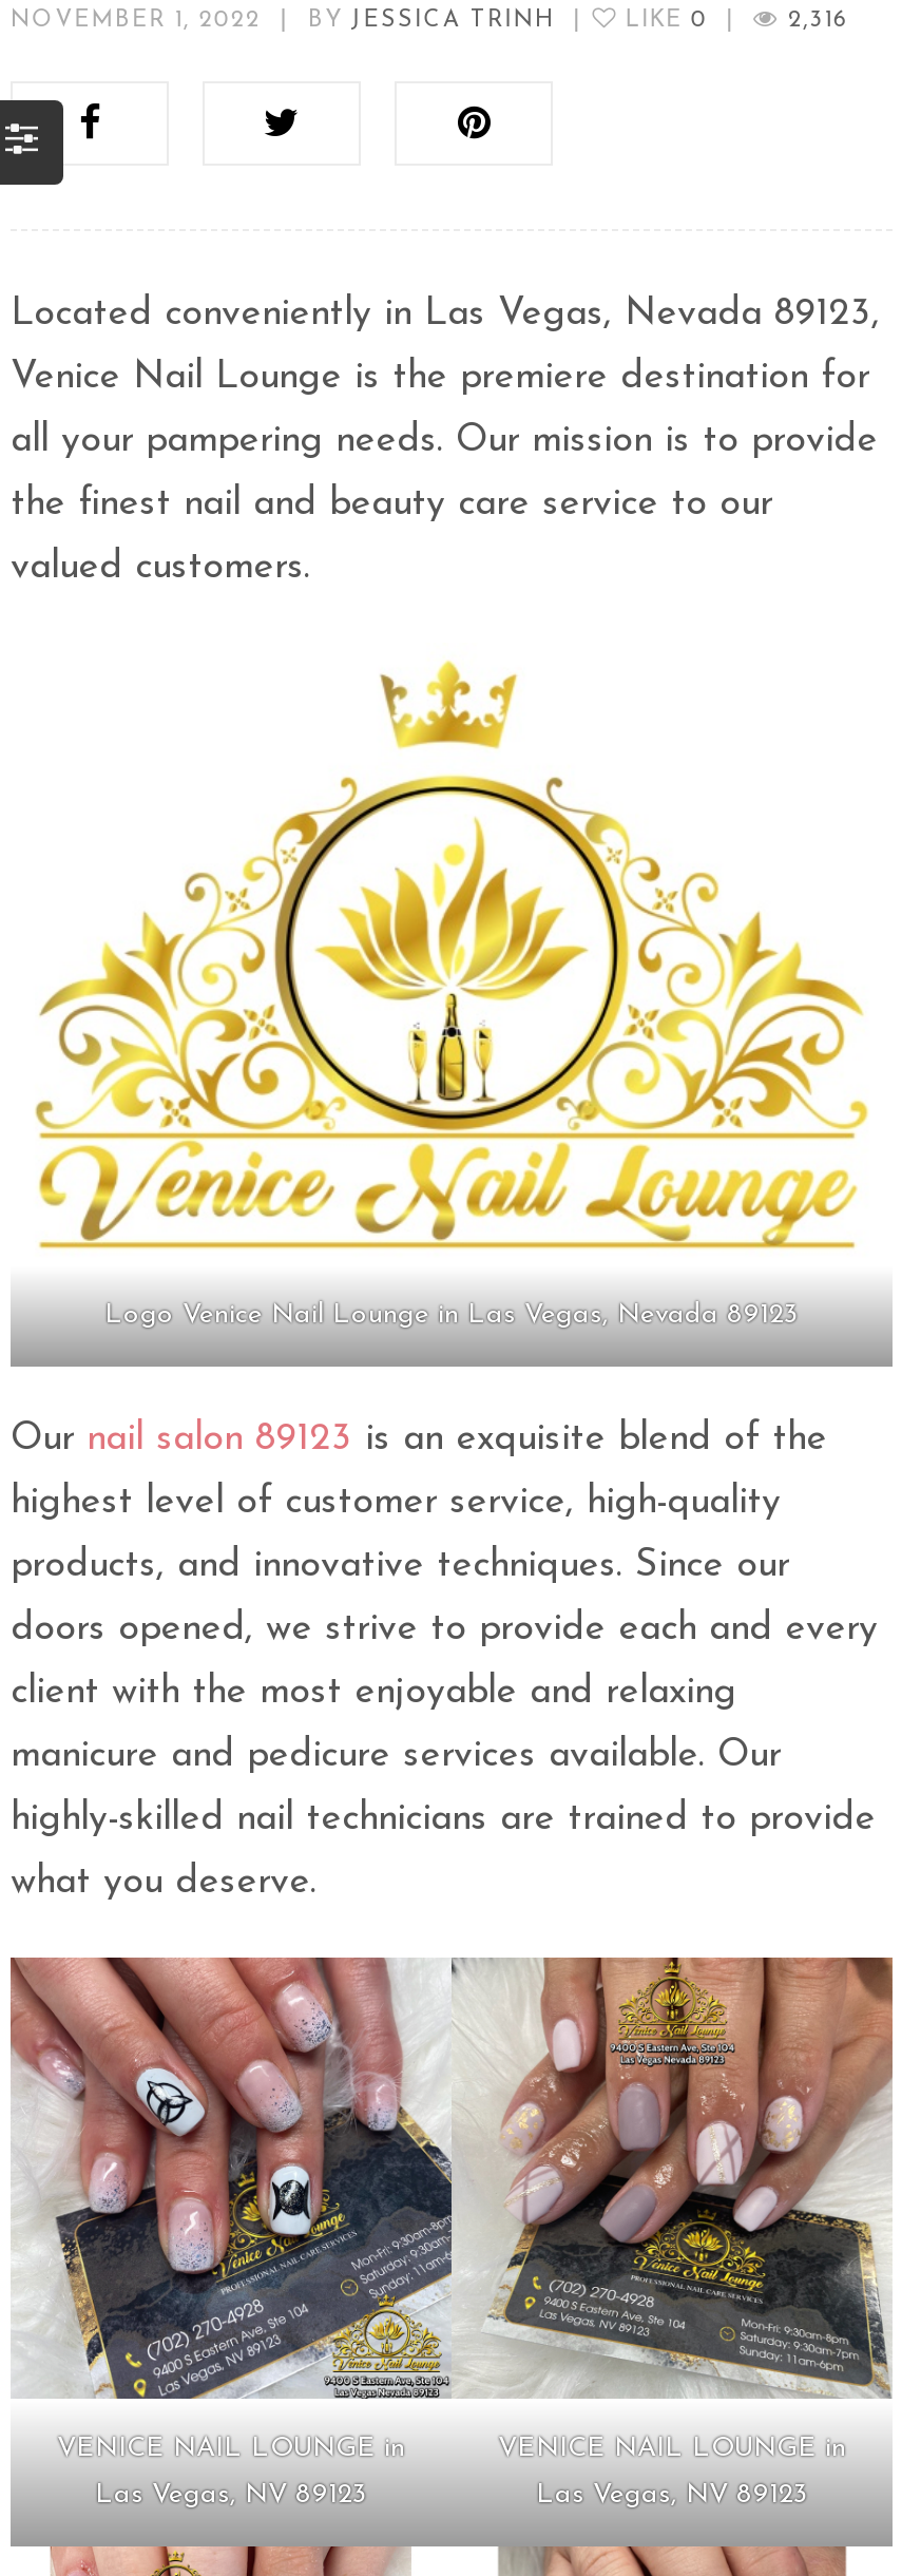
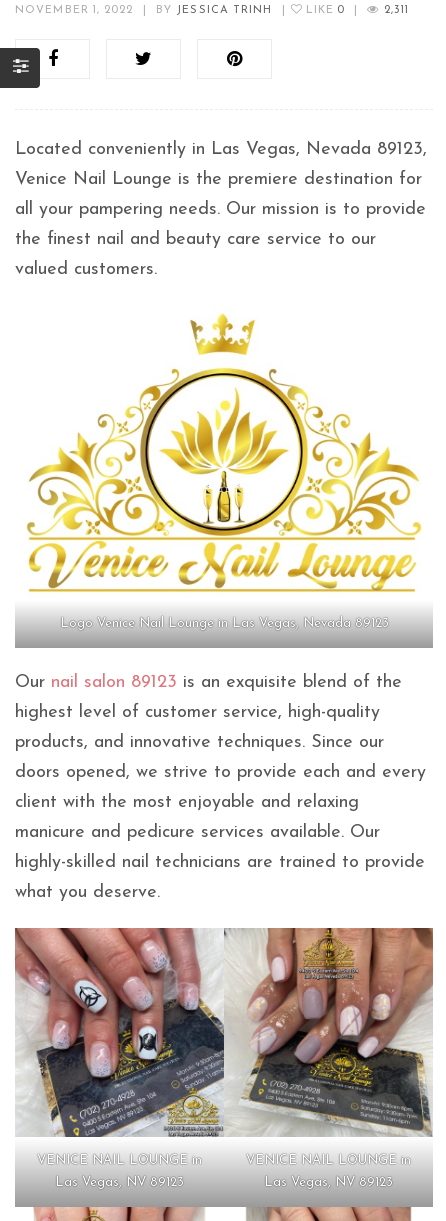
- 2,316
+ 2,311
